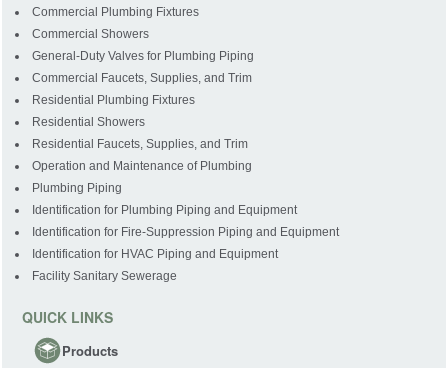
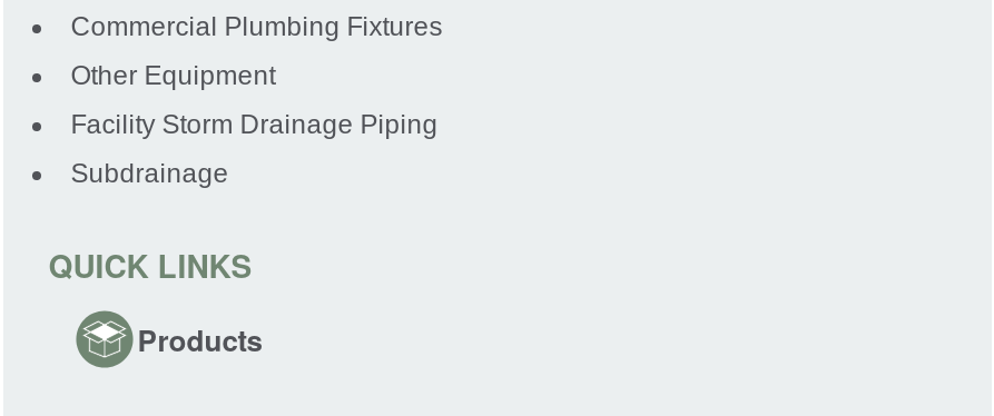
- Commercial Showers
- General-Duty Valves for Plumbing Piping
- Commercial Faucets, Supplies, and Trim
- Residential Plumbing Fixtures
- Residential Showers
- Residential Faucets, Supplies, and Trim
- Operation and Maintenance of Plumbing
- Plumbing Piping
- Identification for Plumbing Piping and Equipment
- Identification for Fire-Suppression Piping and Equipment
- Identification for HVAC Piping and Equipment
- Facility Sanitary Sewerage
+ Other Equipment
+ Facility Storm Drainage Piping
+ Subdrainage
